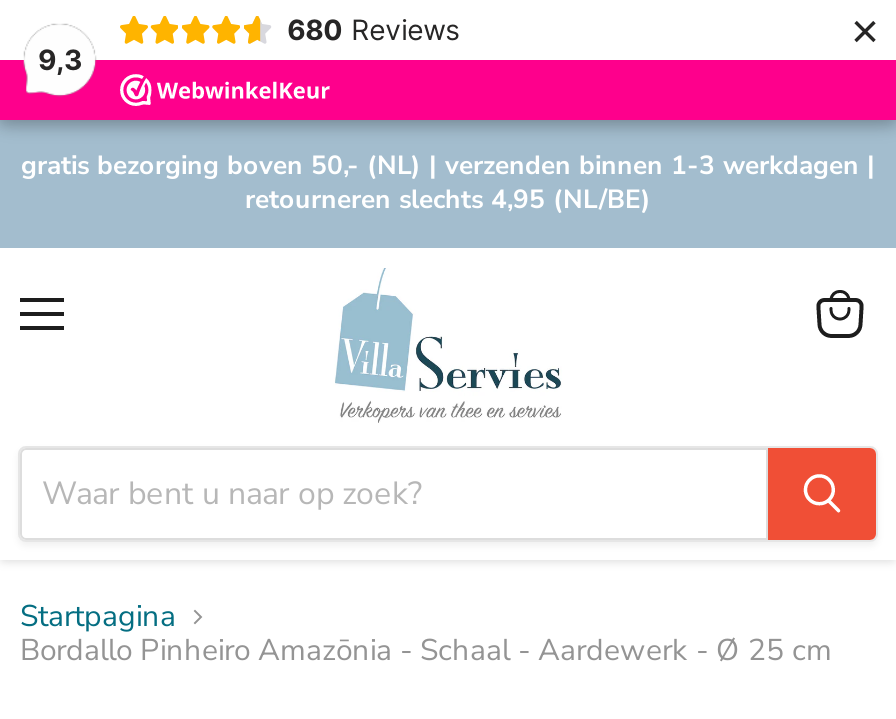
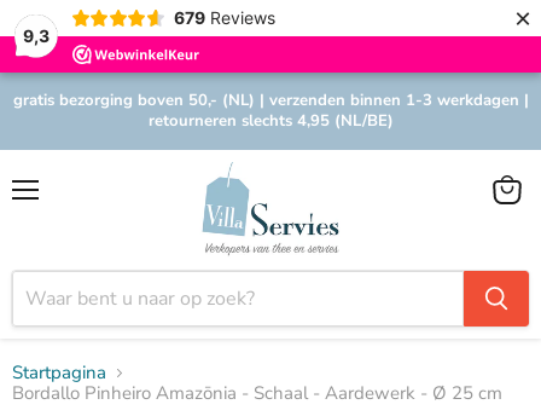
- 680 Reviews
+ 679 Reviews
